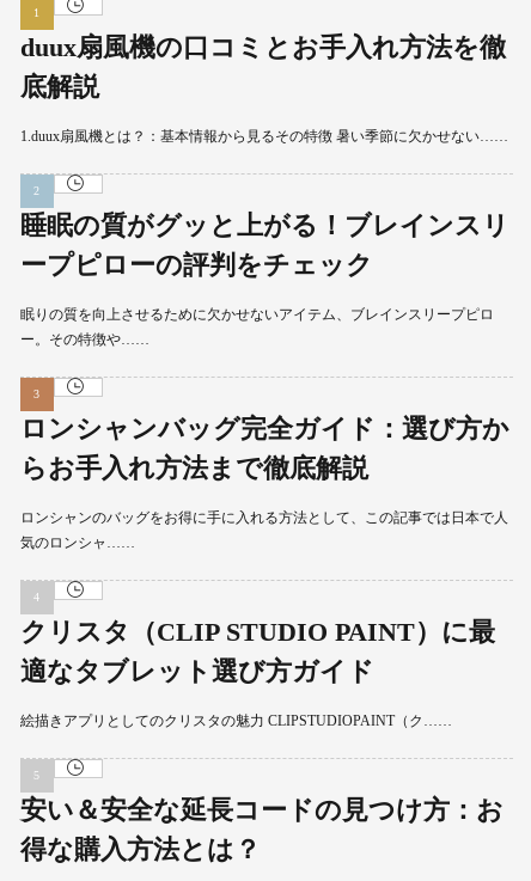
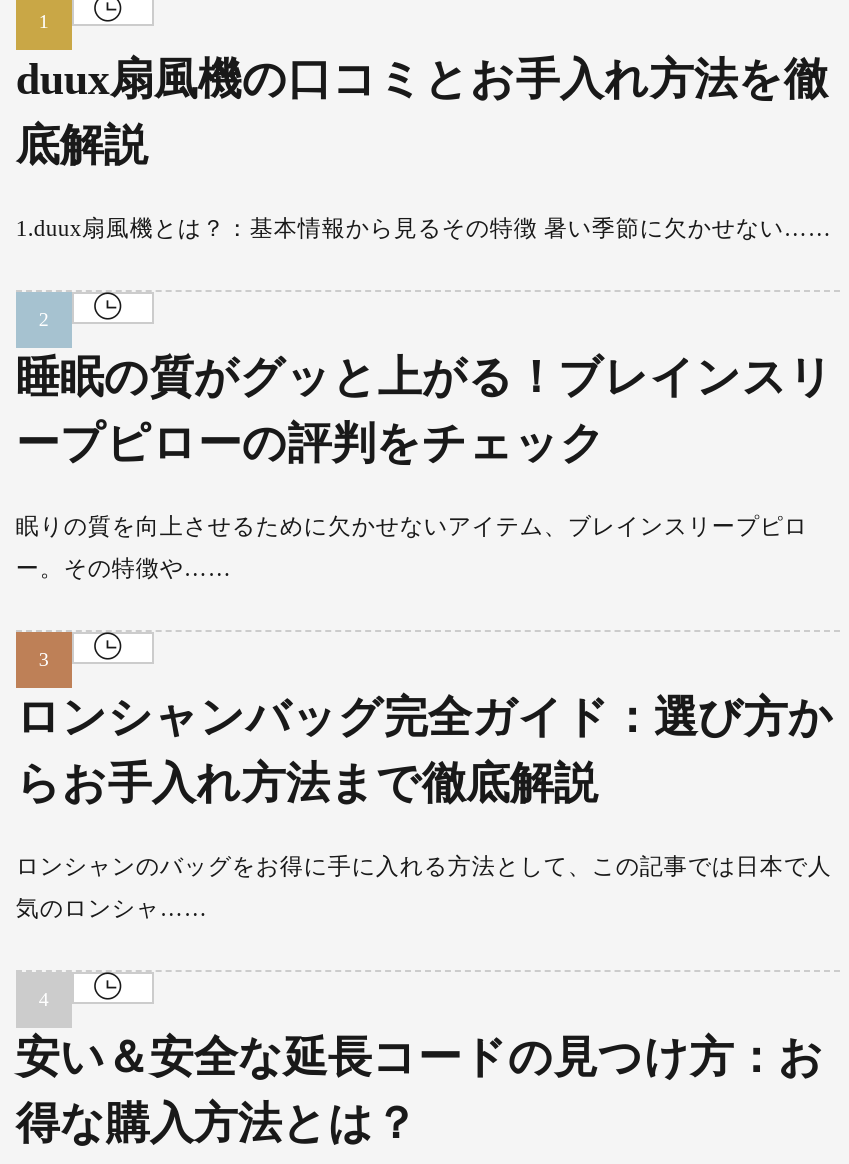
- クリスタ（CLIP STUDIO PAINT）に最
- 適なタブレット選び方ガイド
- 絵描きアプリとしてのクリスタの魅力 CLIPSTUDIOPAINT（ク……
